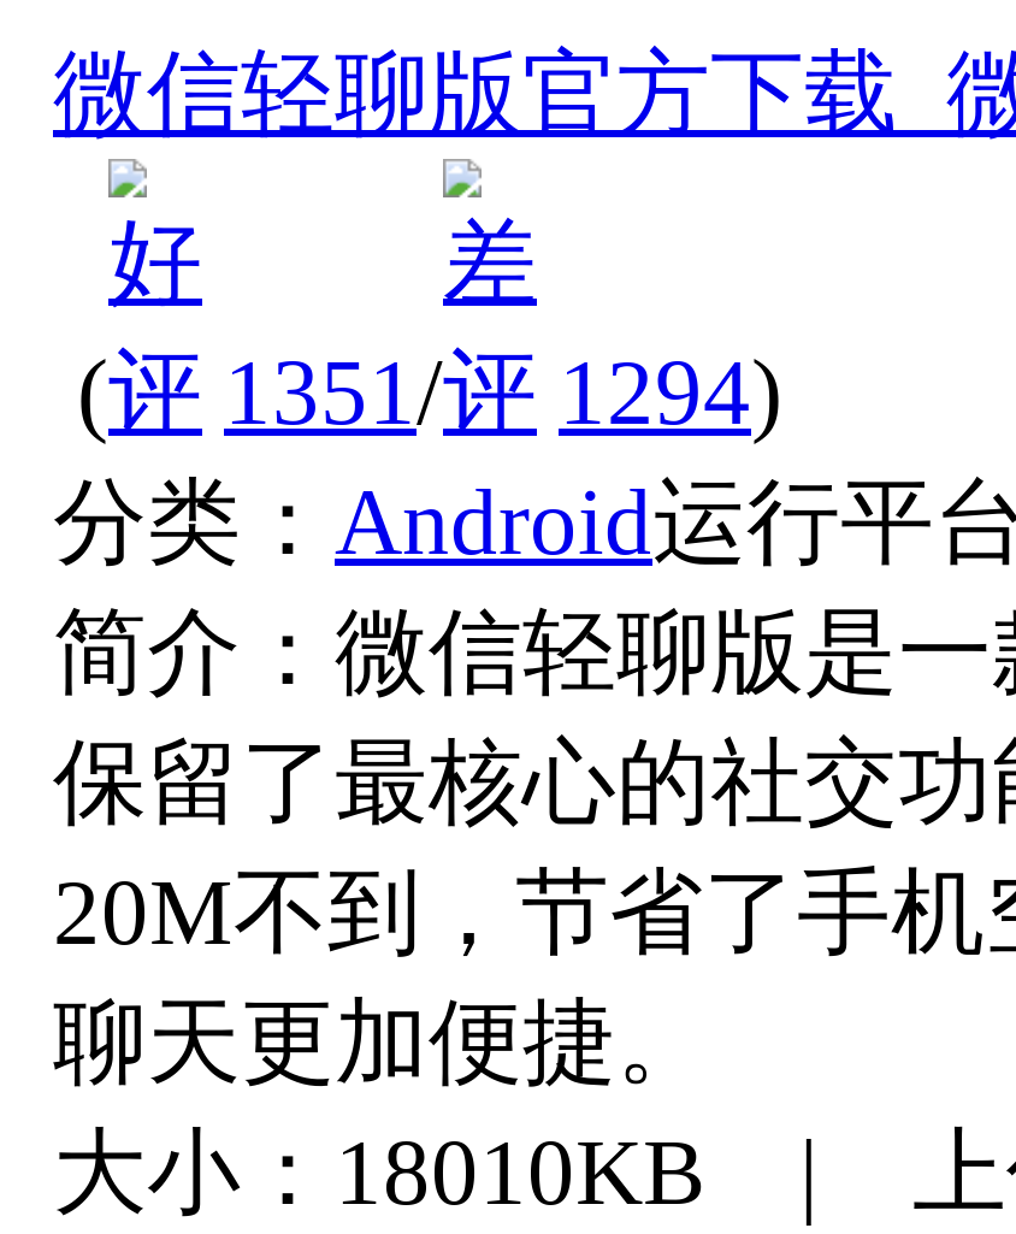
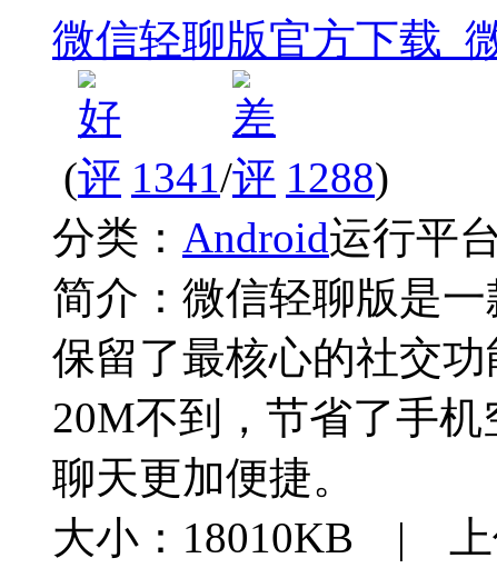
- 1351 /
+ 1341 /

- 1294)
+ 1288)
